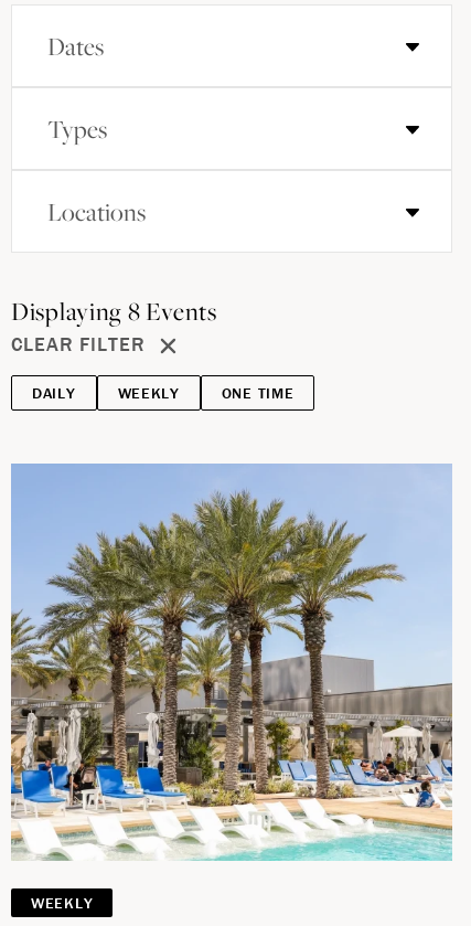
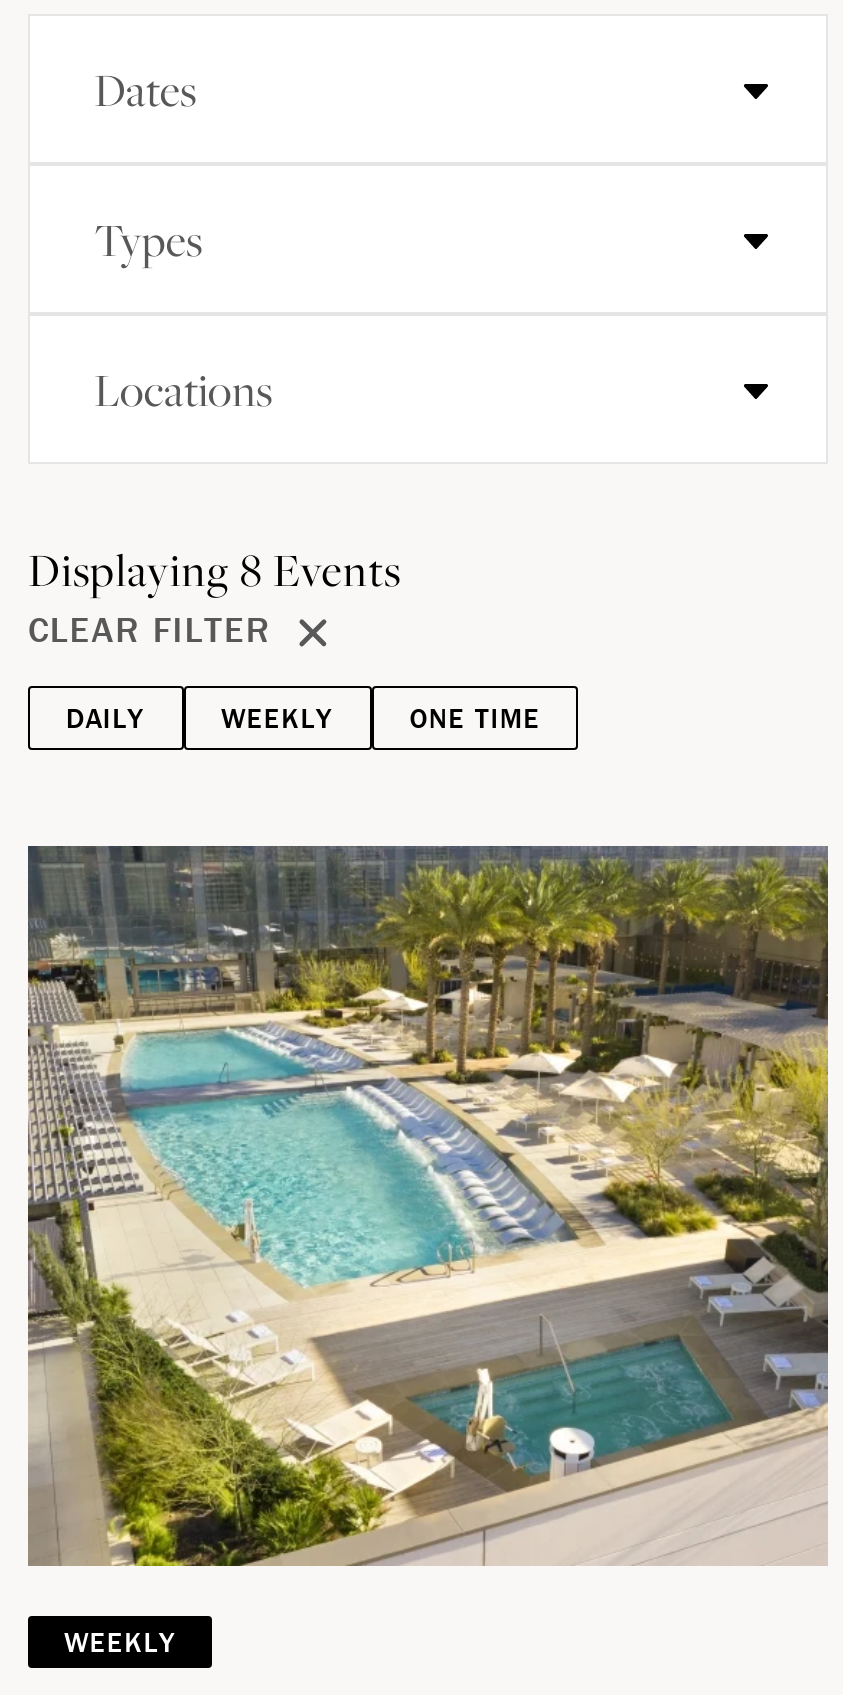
- [image]
+ [image]
